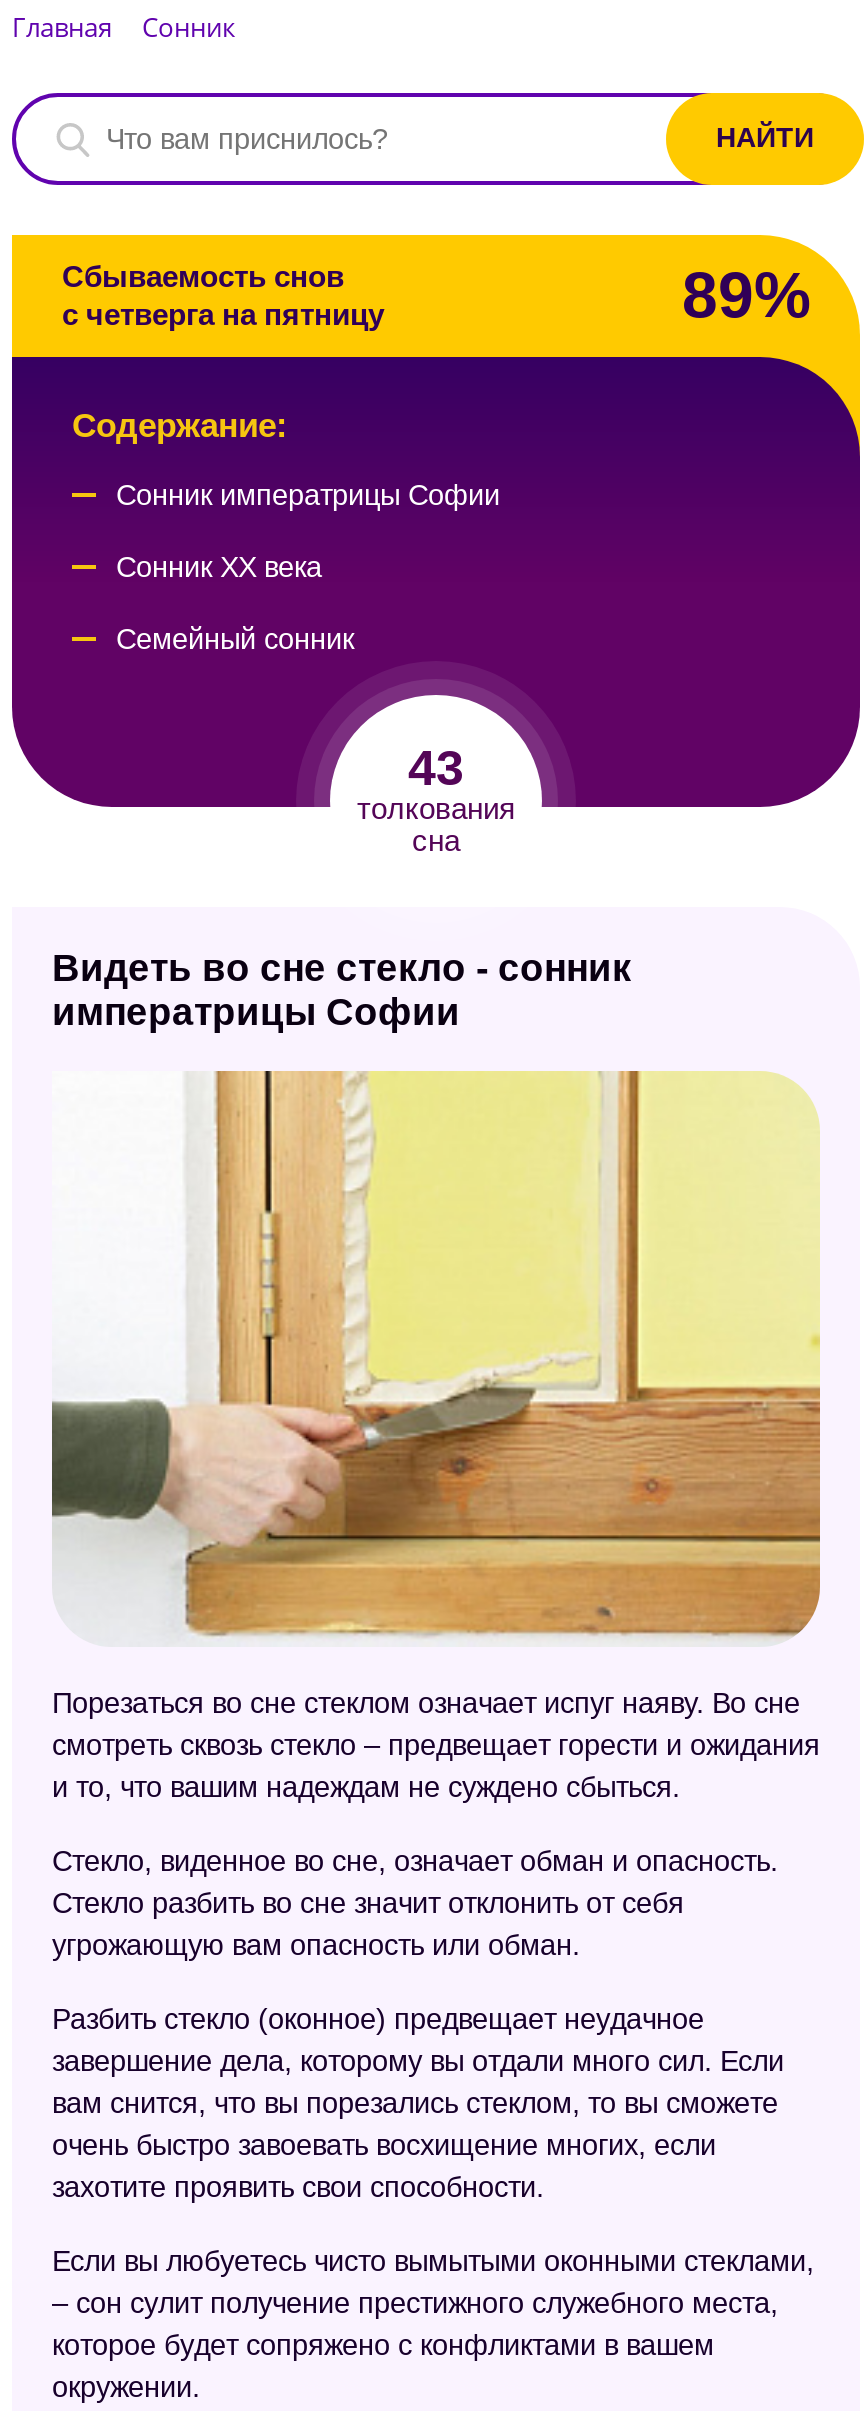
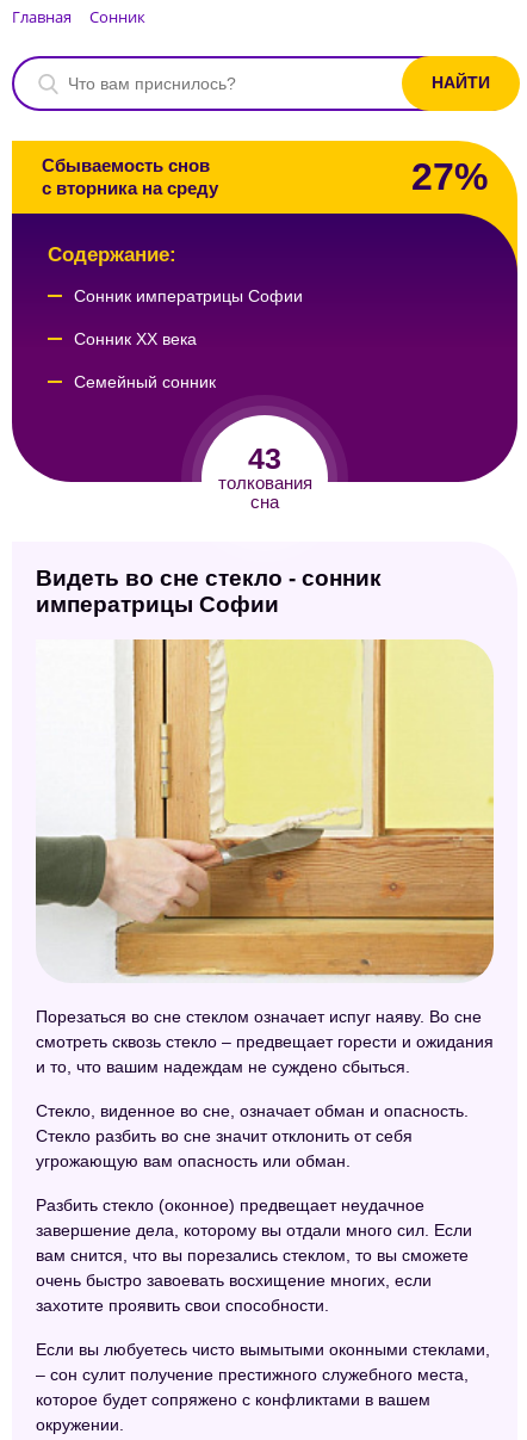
- 89%
+ 27%

- с четверга на пятницу
+ с вторника на среду
